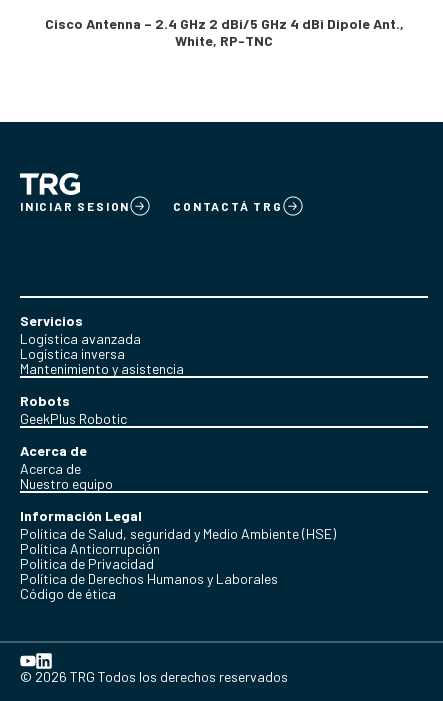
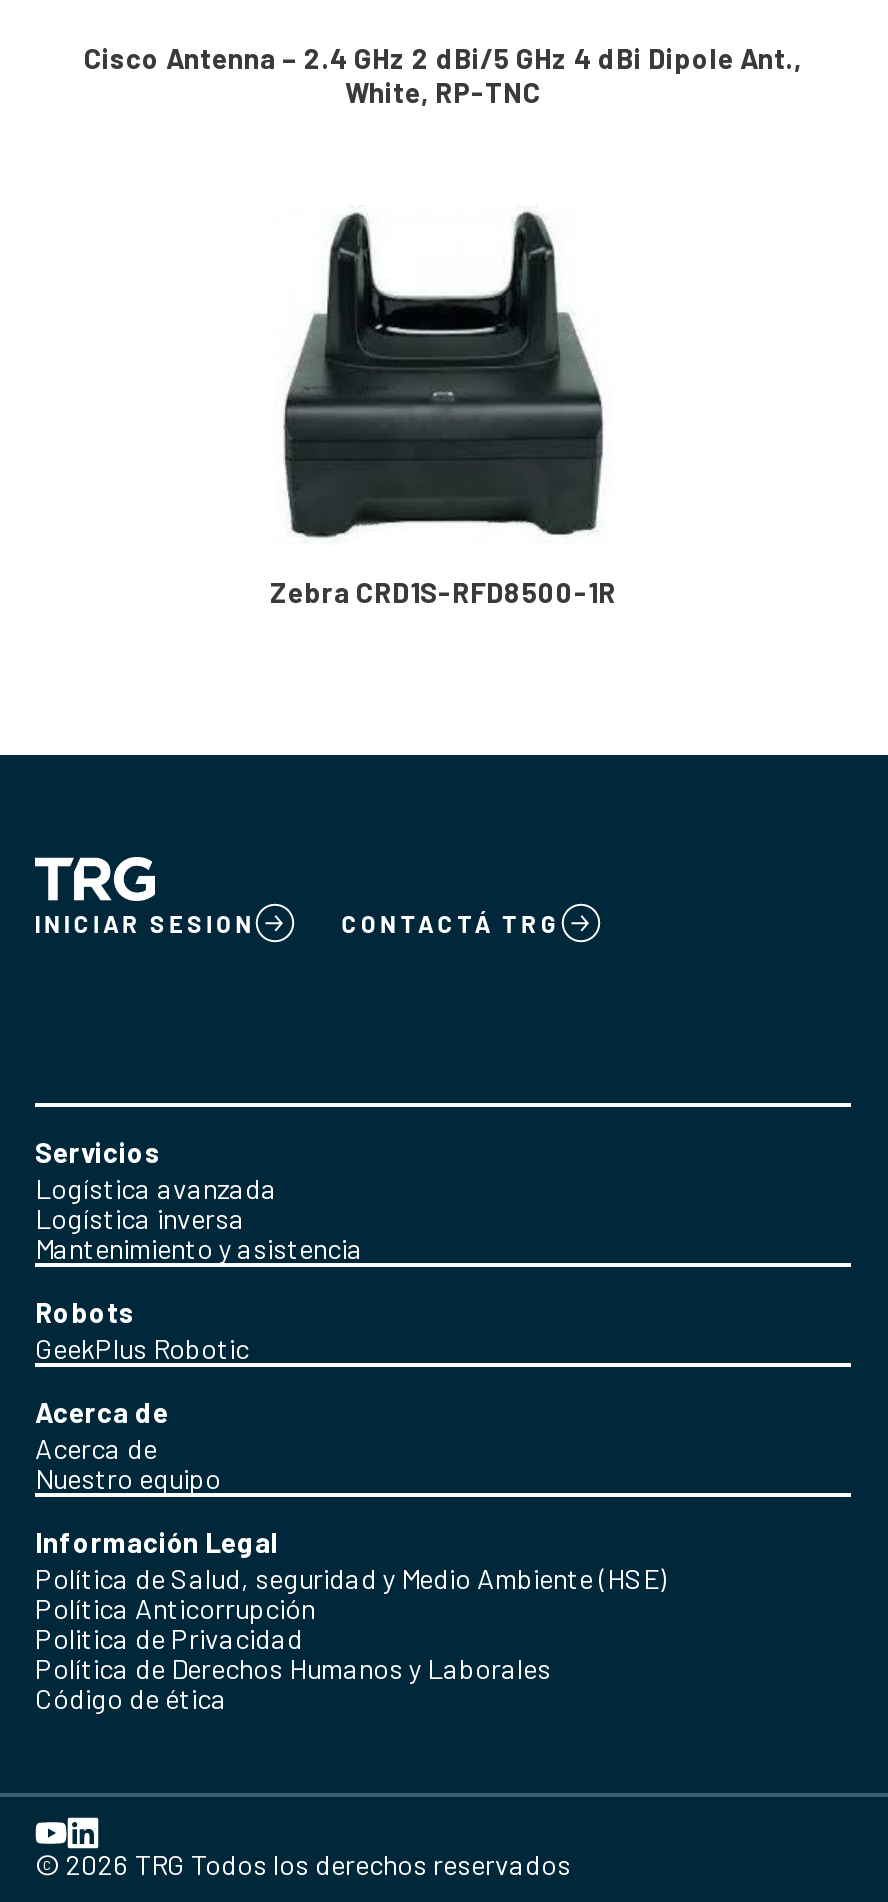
+ [image]
+ Zebra CRD1S-RFD8500-1R
